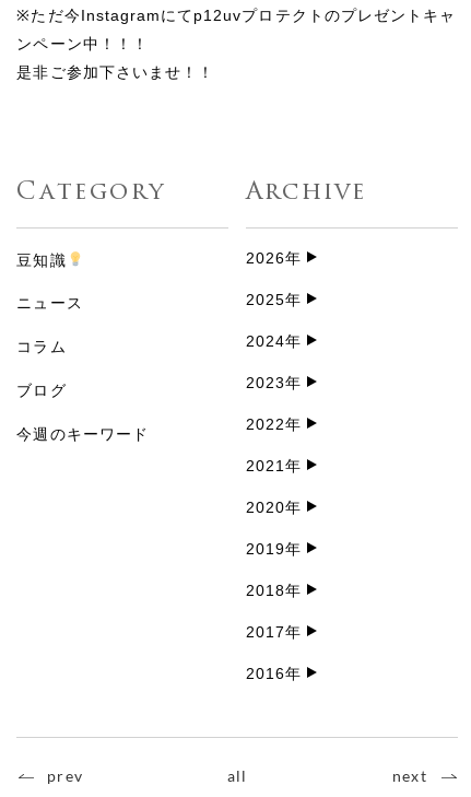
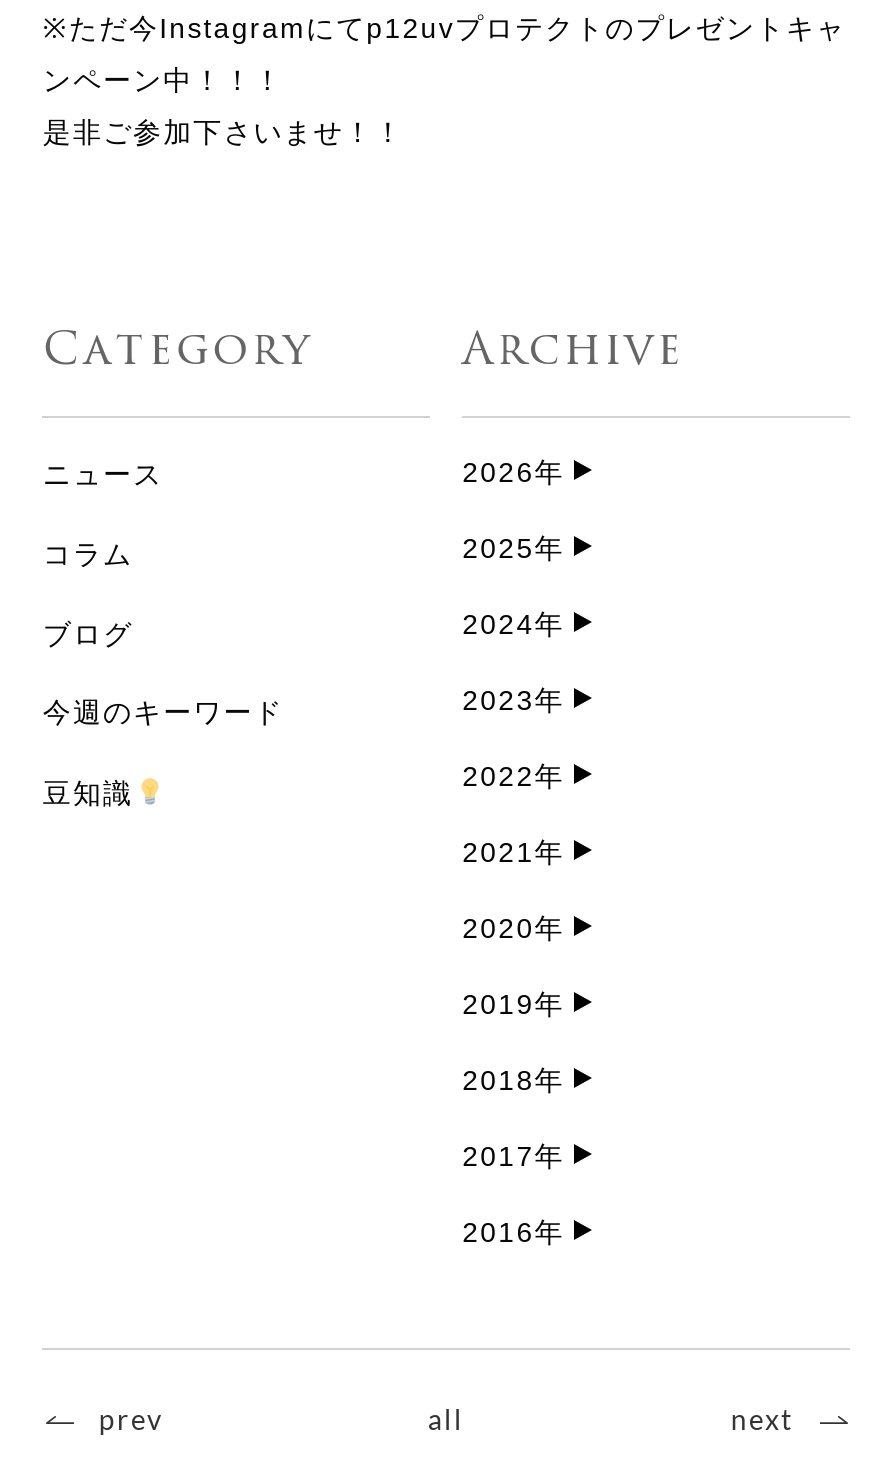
moved down: 豆知識

moved up: ニュース | コラム | ブログ | 今週のキーワード
